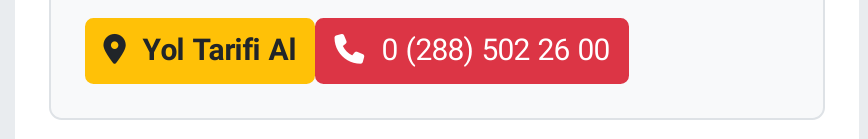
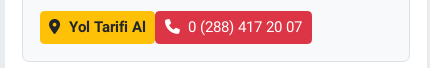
- 0 (288) 502 26 00
+ 0 (288) 417 20 07
